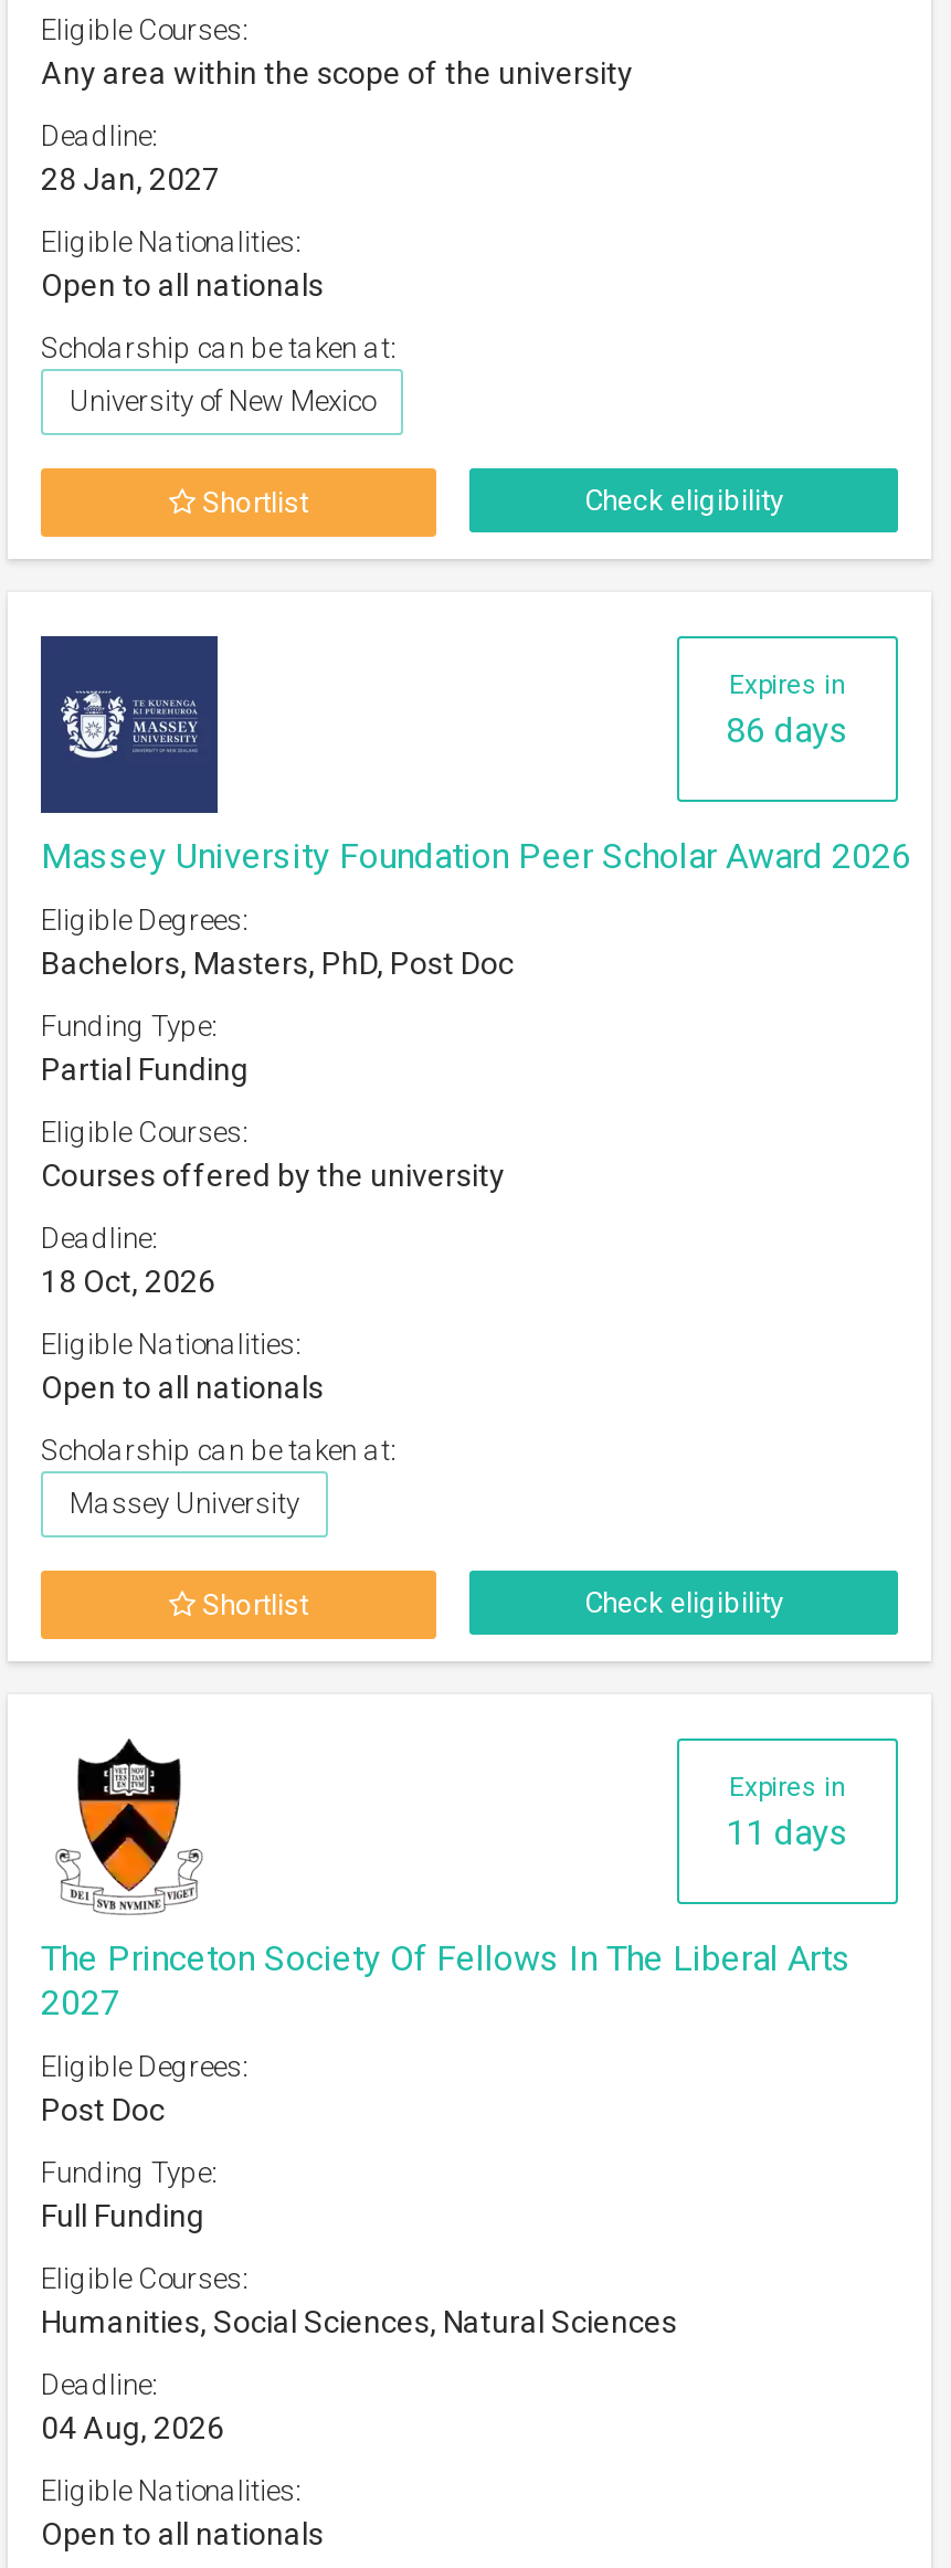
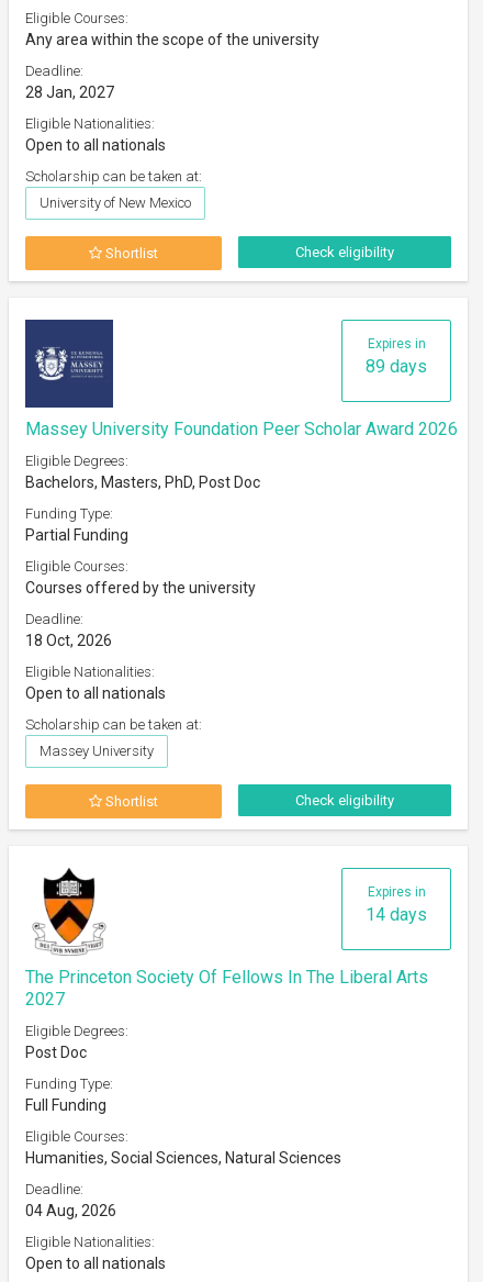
- 86 days
+ 89 days

- 11 days
+ 14 days
